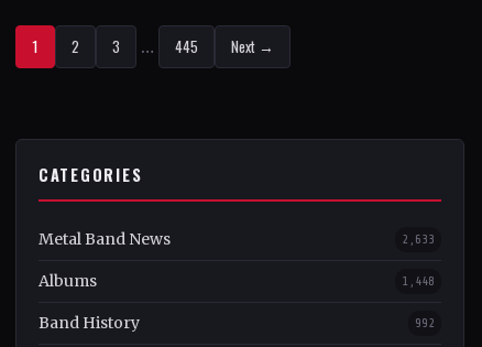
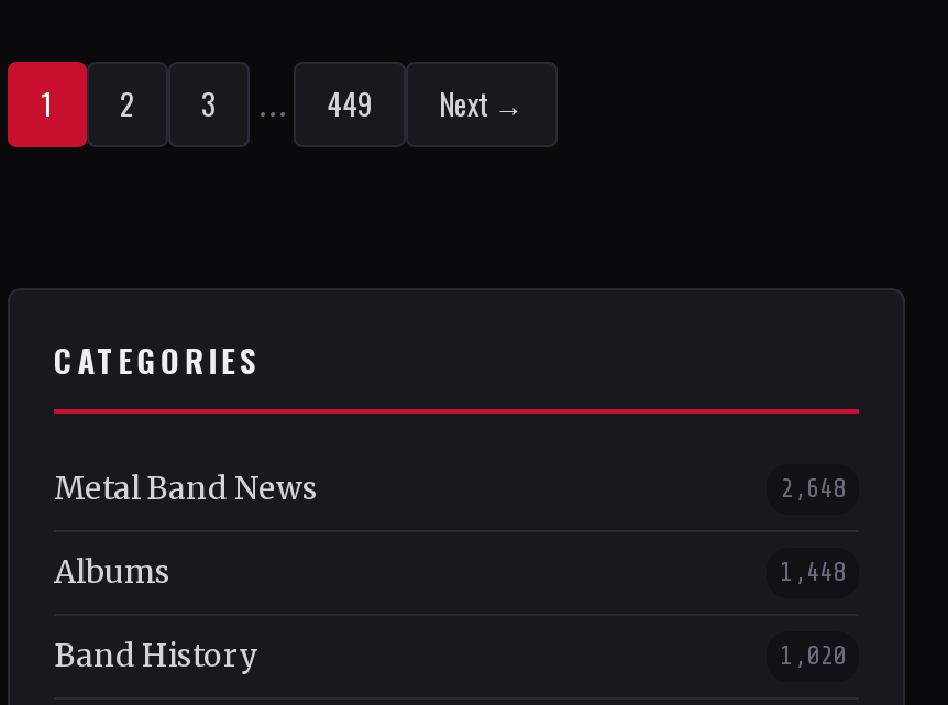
- 445
+ 449

- 2,633
+ 2,648

- 992
+ 1,020
